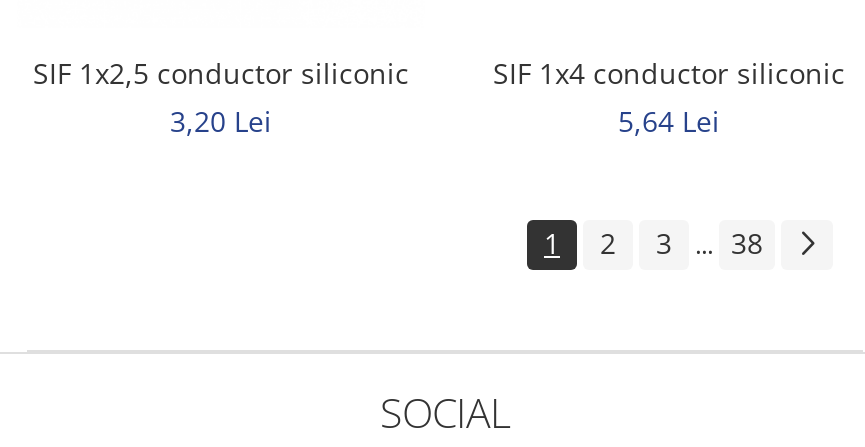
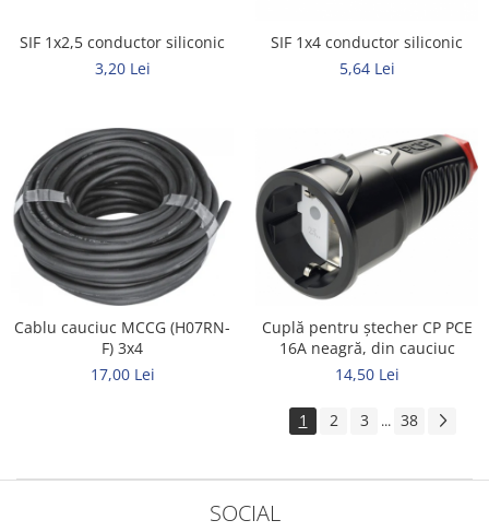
+ [image]
+ Cablu cauciuc MCCG (H07RN-
+ F) 3x4
+ 17,00 Lei

+ [image]
+ Cuplă pentru ștecher CP PCE
+ 16A neagră, din cauciuc
+ 14,50 Lei
